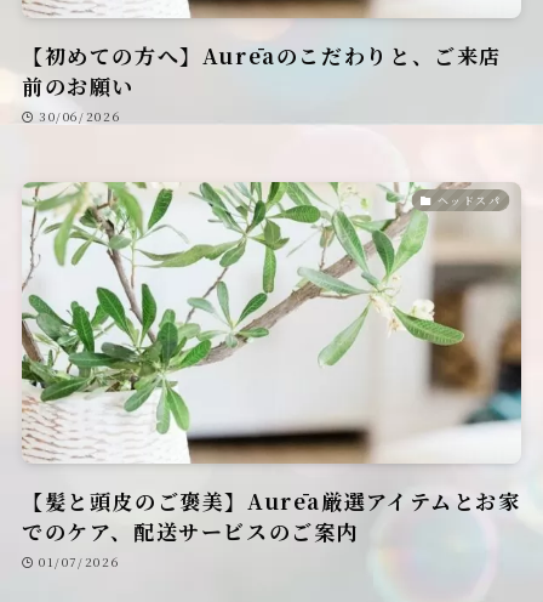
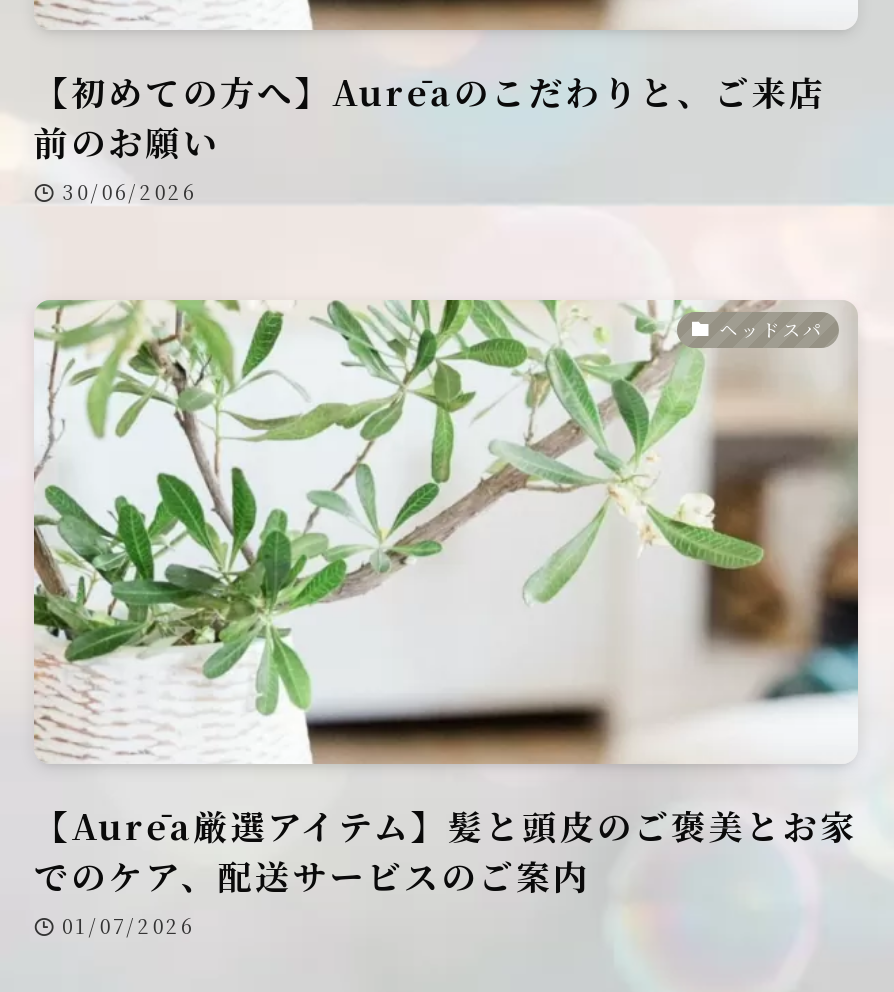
- 【髪と頭皮のご褒美】Aurēa厳選アイテムとお家
+ 【Aurēa厳選アイテム】髪と頭皮のご褒美とお家
